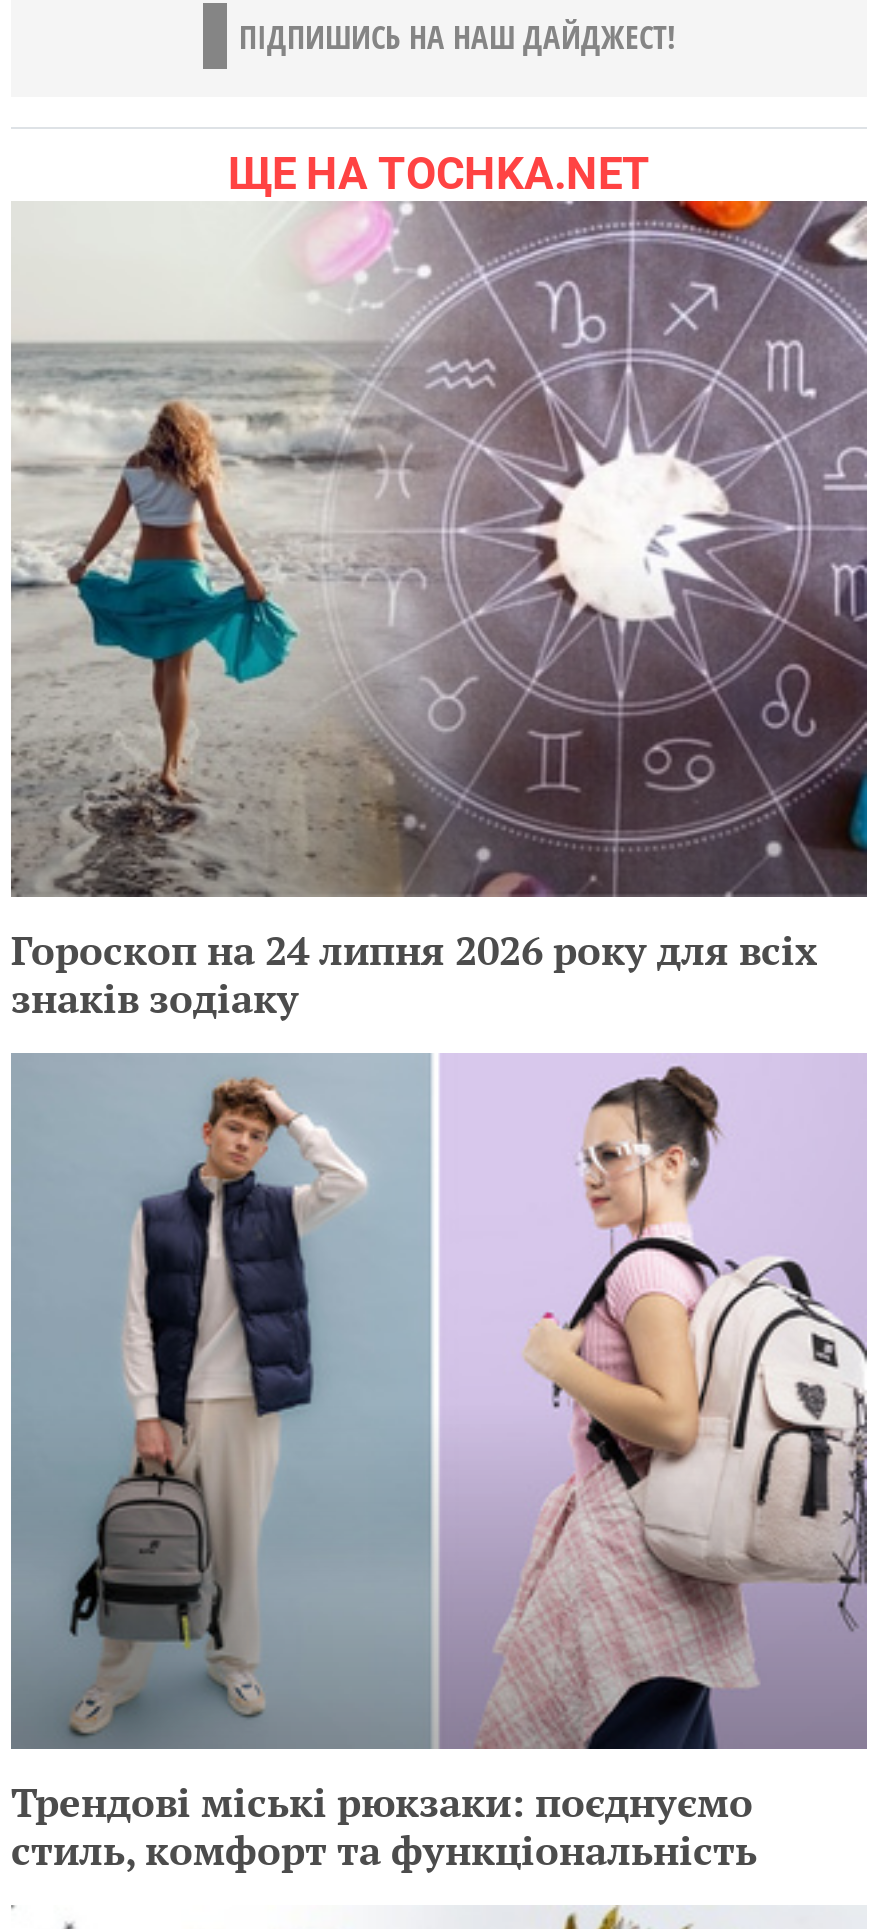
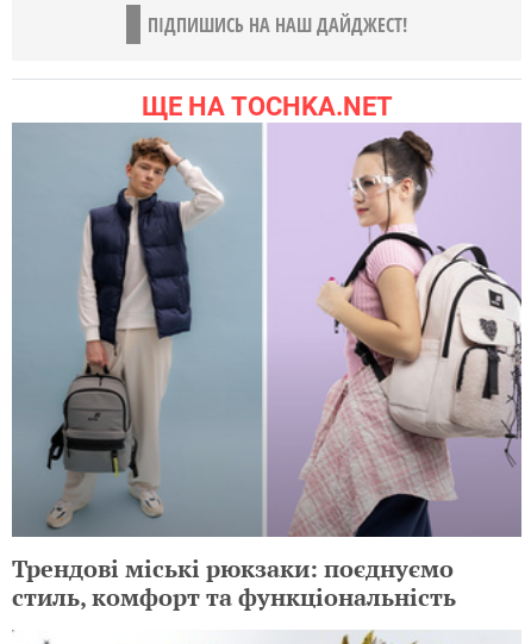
- [image]
- Гороскоп на 24 липня 2026 року для всіх
- знаків зодіаку
